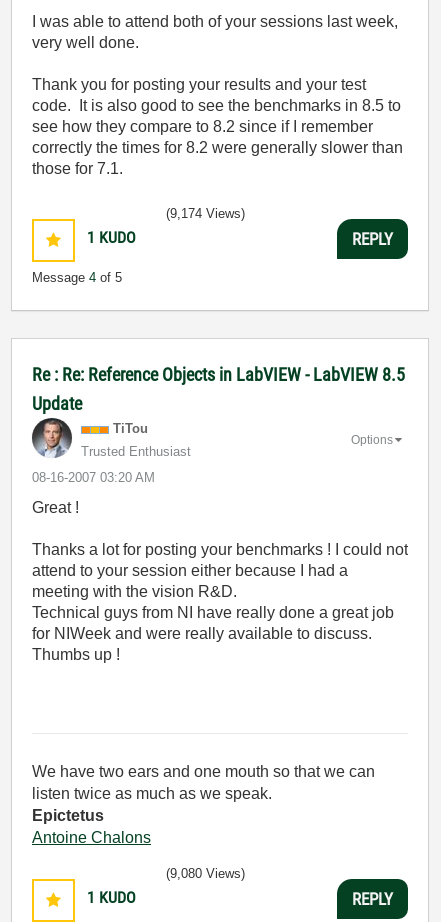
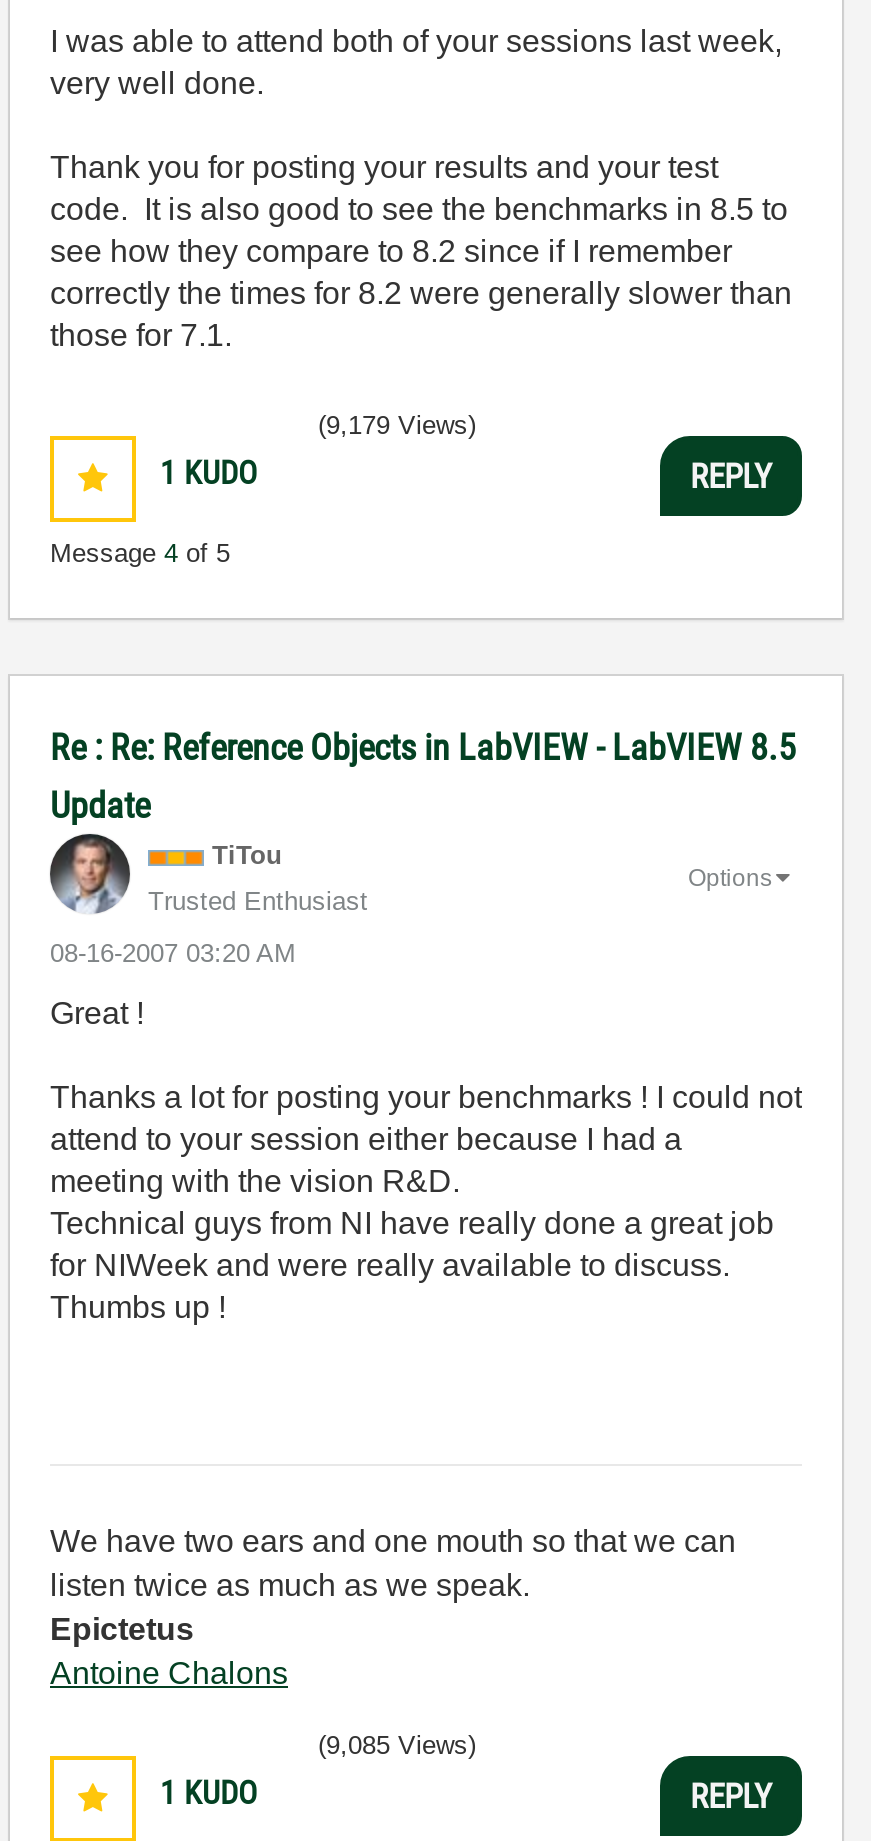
- (9,174 Views)
+ (9,179 Views)

- (9,080 Views)
+ (9,085 Views)
